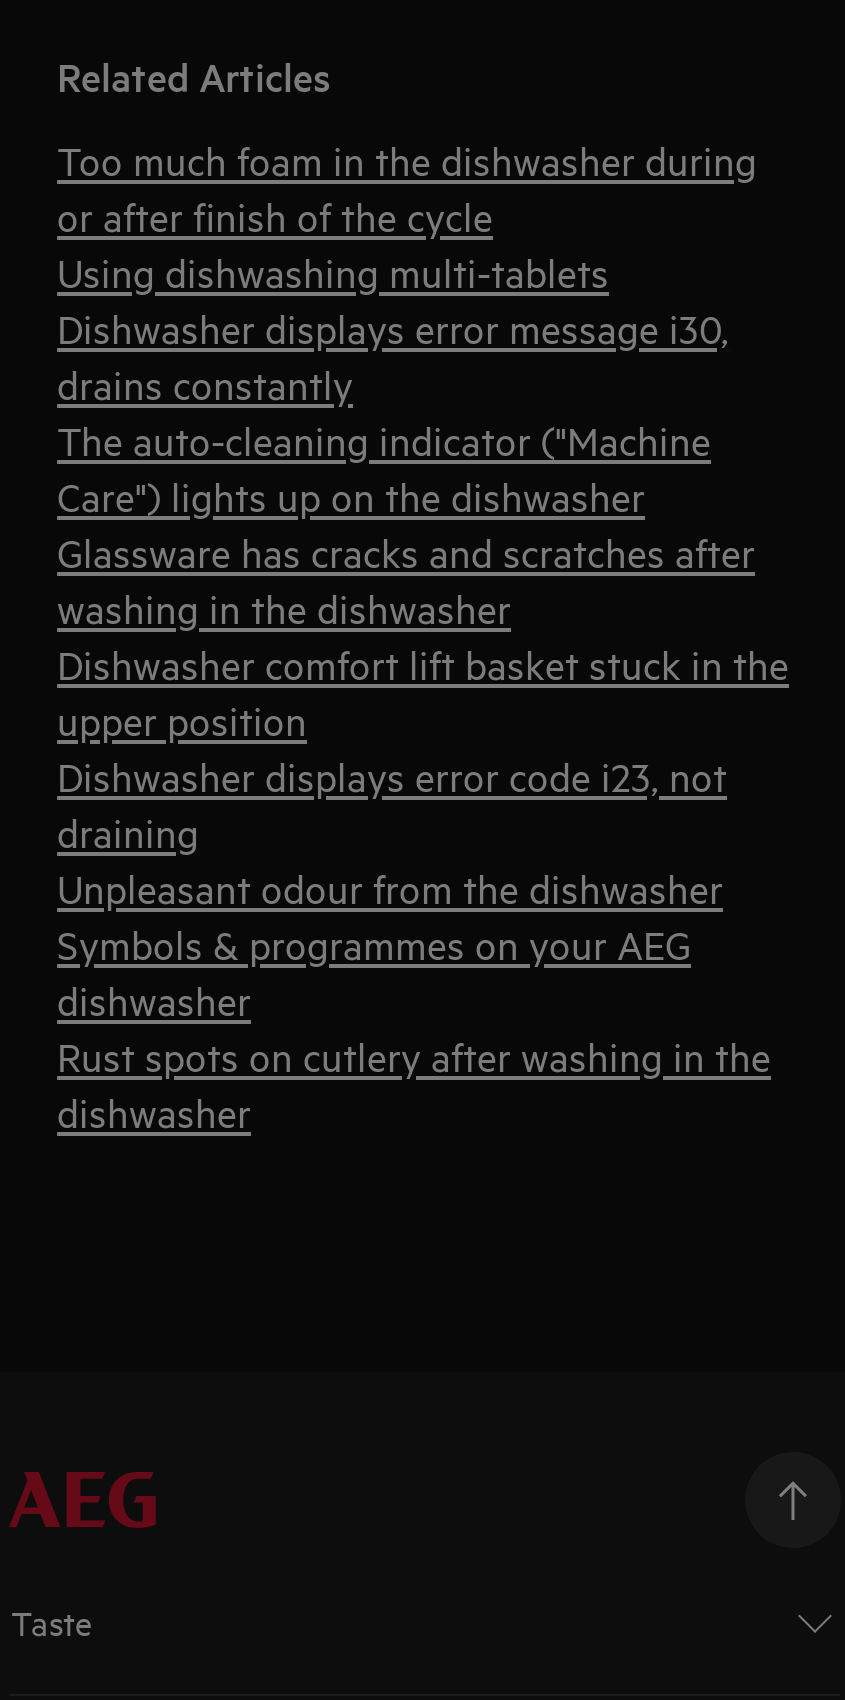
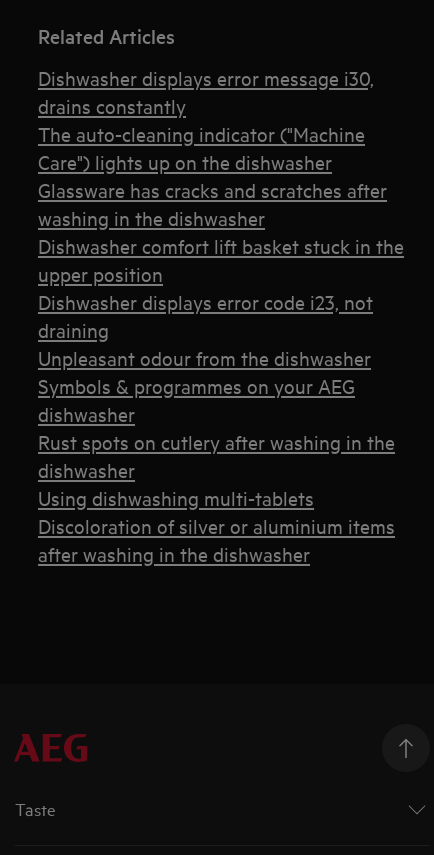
- Too much foam in the dishwasher during
- or after finish of the cycle

moved down: Using dishwashing multi-tablets

moved up: Dishwasher displays error message i30, | drains constantly | The auto-cleaning indicator ("Machine | ... | Rust spots on cutlery after washing in the | dishwasher

+ Discoloration of silver or aluminium items
+ after washing in the dishwasher
